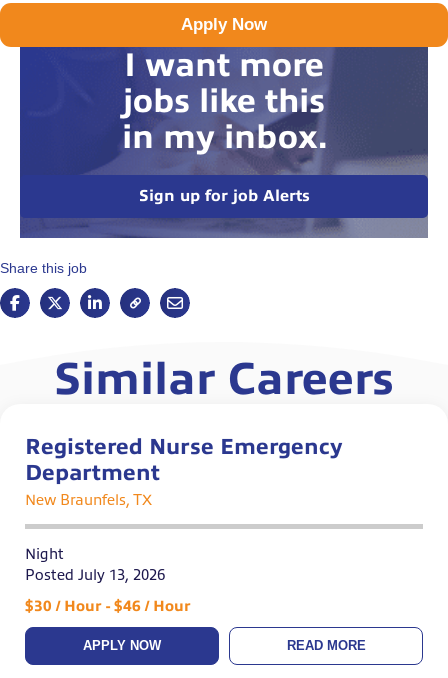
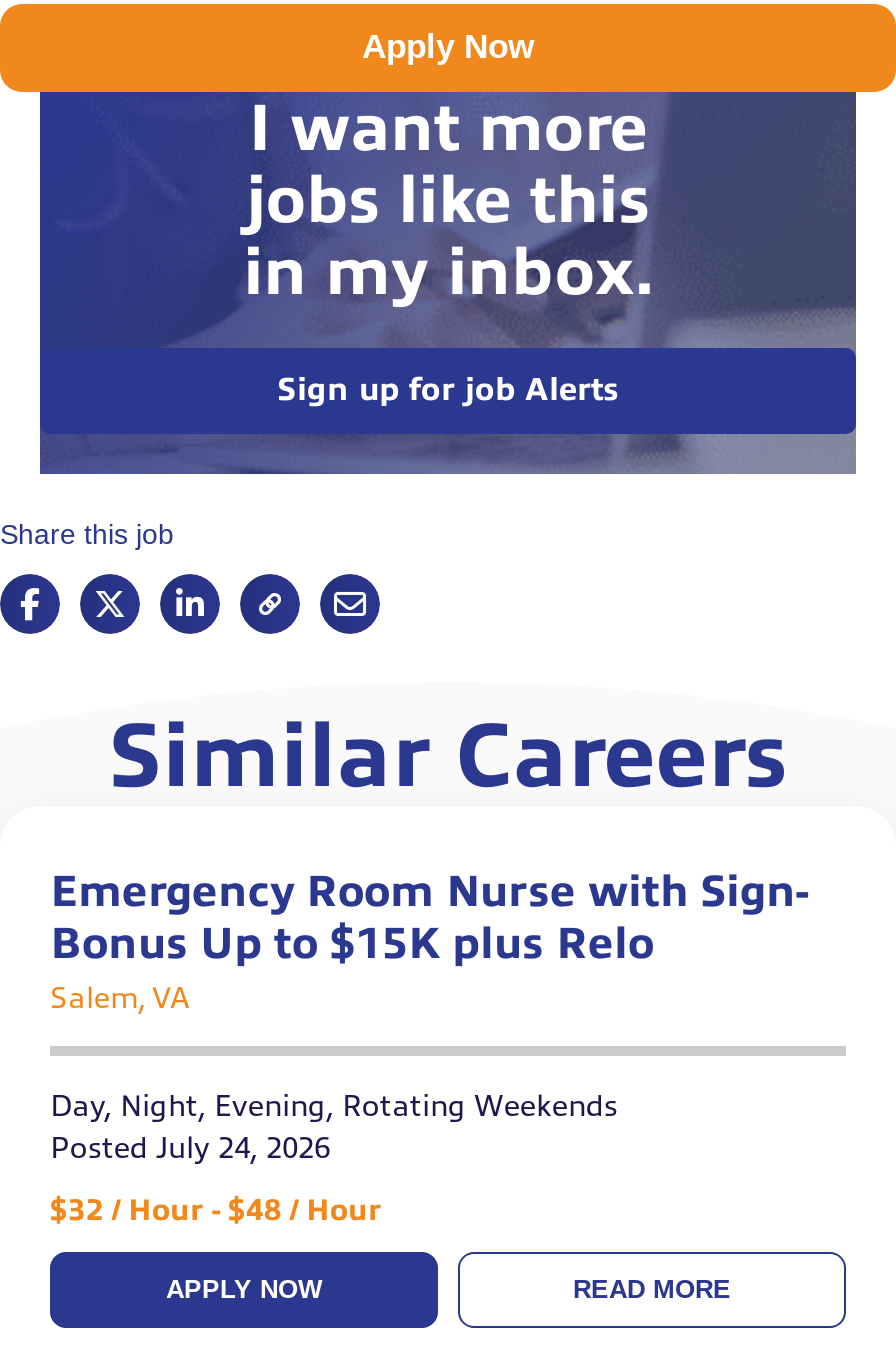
- Registered Nurse Emergency
- Department
- New Braunfels, TX
+ Emergency Room Nurse with Sign-
+ Bonus Up to $15K plus Relo
+ Salem, VA

- Night
- Posted July 13, 2026
+ Day, Night, Evening, Rotating Weekends
+ Posted July 24, 2026

- $30 / Hour - $46 / Hour
+ $32 / Hour - $48 / Hour
